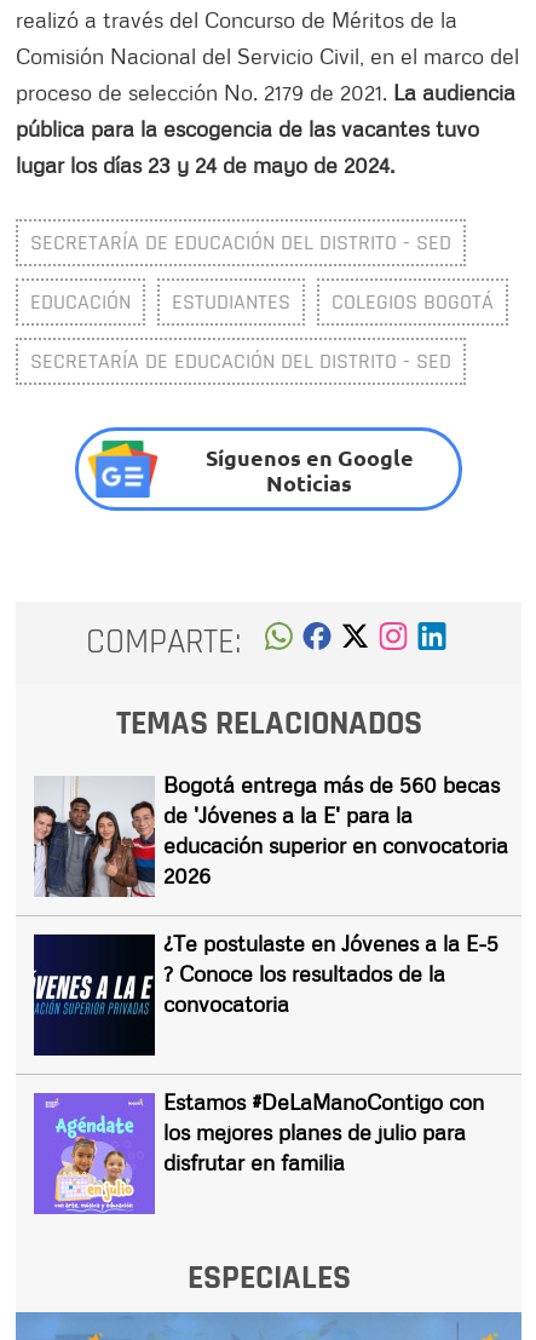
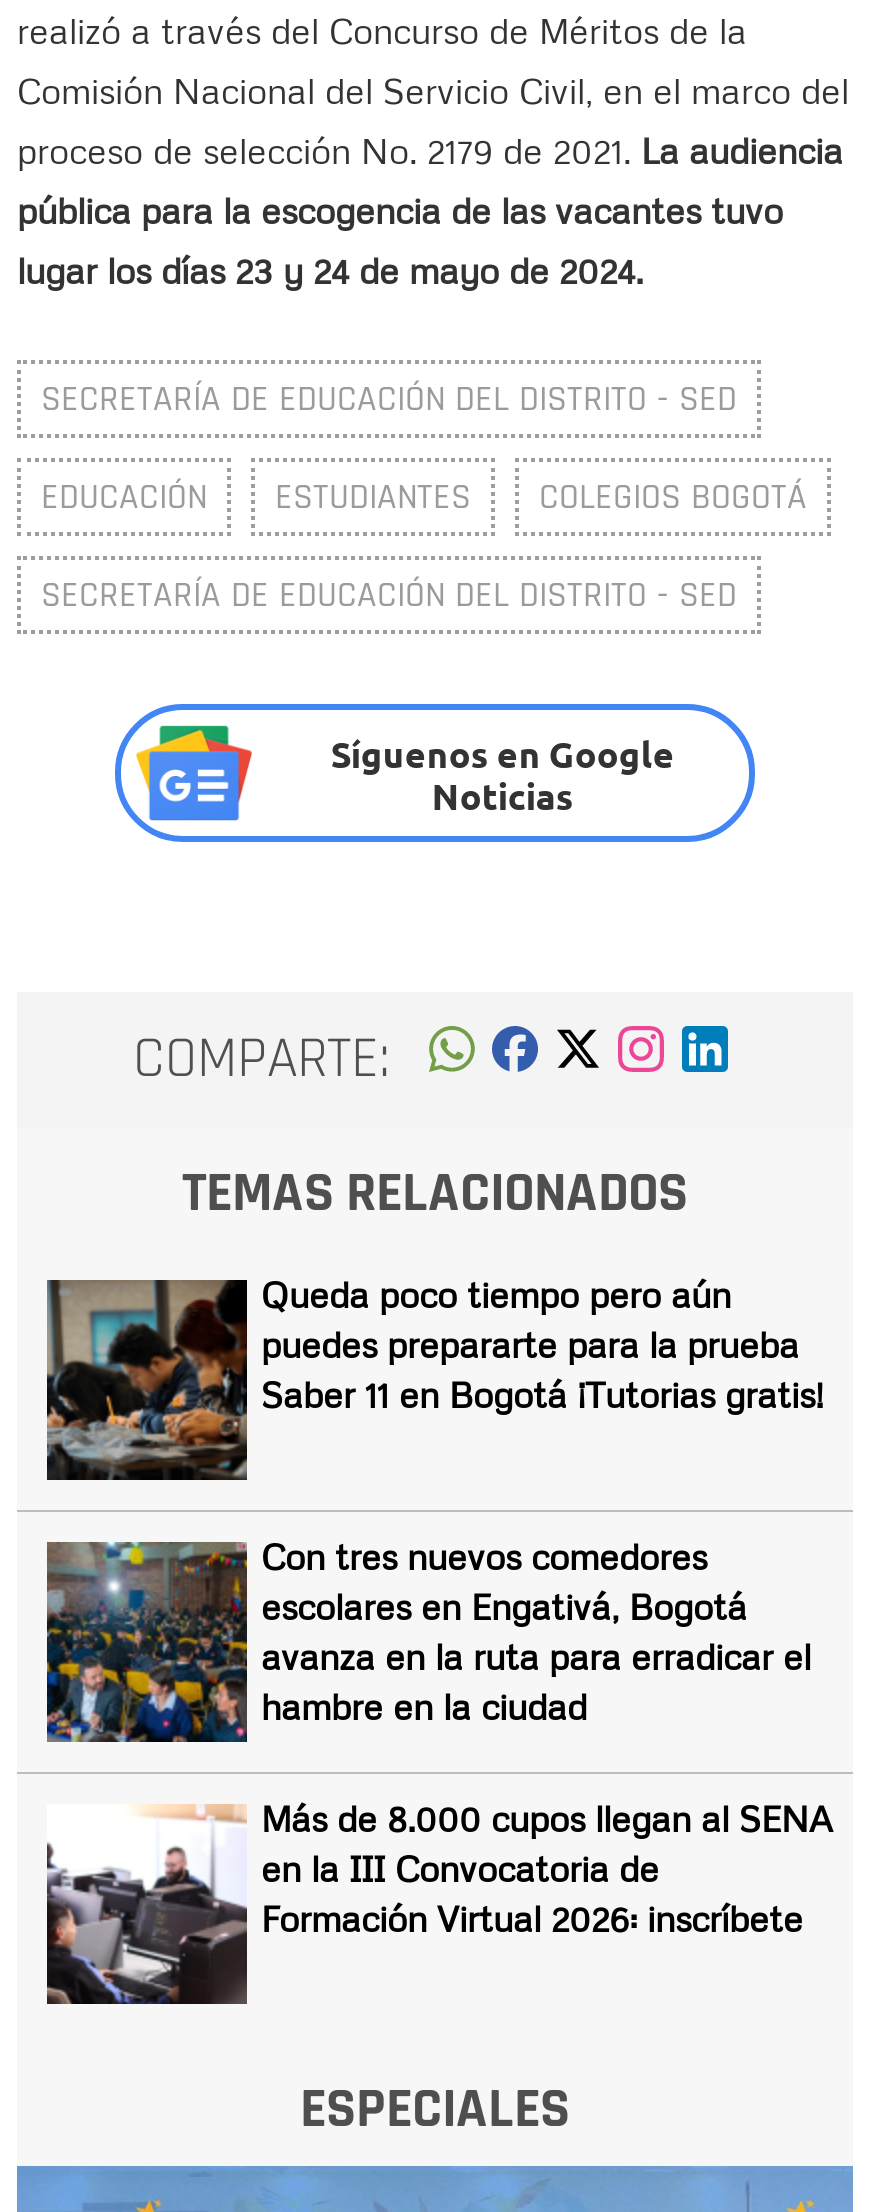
- [image]
- Bogotá entrega más de 560 becas
- de 'Jóvenes a la E' para la
- educación superior en convocatoria
- 2026
+ [image]
+ Queda poco tiempo pero aún
+ puedes prepararte para la prueba
+ Saber 11 en Bogotá ¡Tutorias gratis!

- [image]
- ¿Te postulaste en Jóvenes a la E-5
- ? Conoce los resultados de la
- convocatoria
+ [image]
+ Con tres nuevos comedores
+ escolares en Engativá, Bogotá
+ avanza en la ruta para erradicar el
+ hambre en la ciudad

- [image]
- Estamos #DeLaManoContigo con
- los mejores planes de julio para
- disfrutar en familia
+ [image]
+ Más de 8.000 cupos llegan al SENA
+ en la III Convocatoria de
+ Formación Virtual 2026: inscríbete
